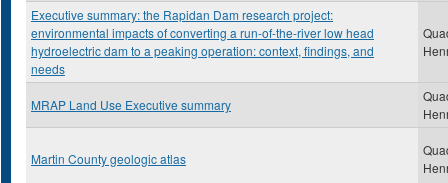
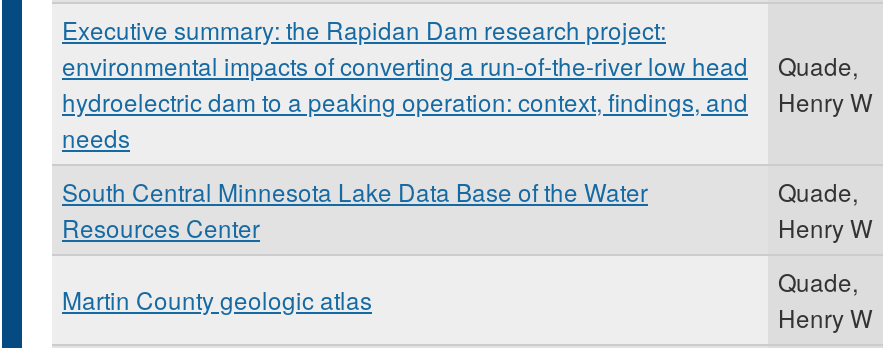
- MRAP Land Use Executive summary
+ South Central Minnesota Lake Data Base of the Water
+ Resources Center
